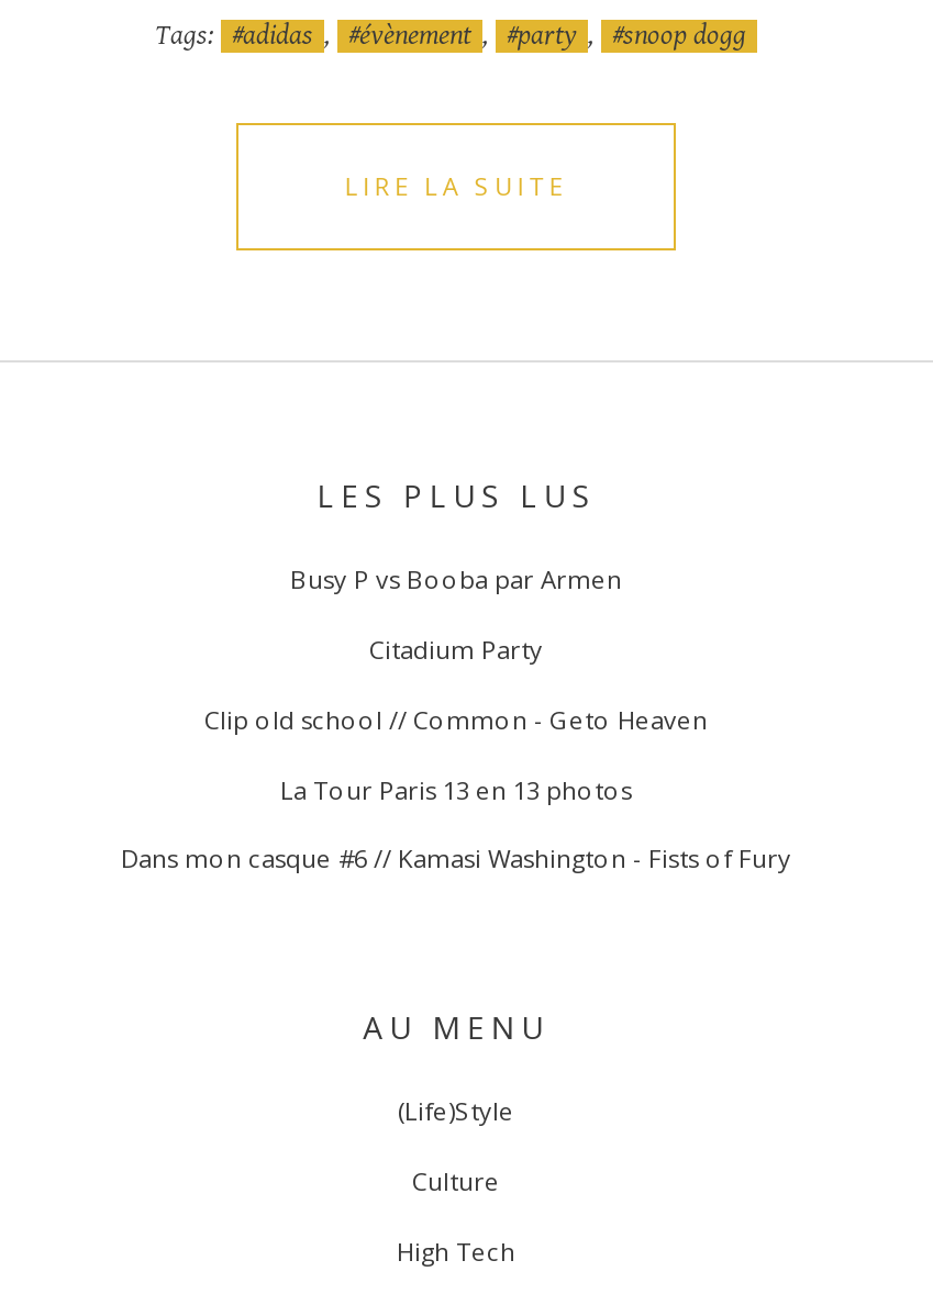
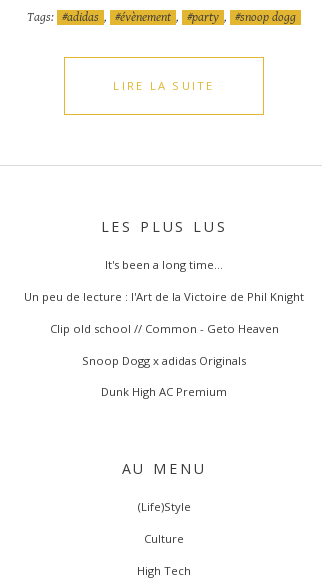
- Busy P vs Booba par Armen
+ It's been a long time...

- Citadium Party
+ Un peu de lecture : l'Art de la Victoire de Phil Knight

- La Tour Paris 13 en 13 photos
+ Snoop Dogg x adidas Originals

- Dans mon casque #6 // Kamasi Washington - Fists of Fury
+ Dunk High AC Premium
